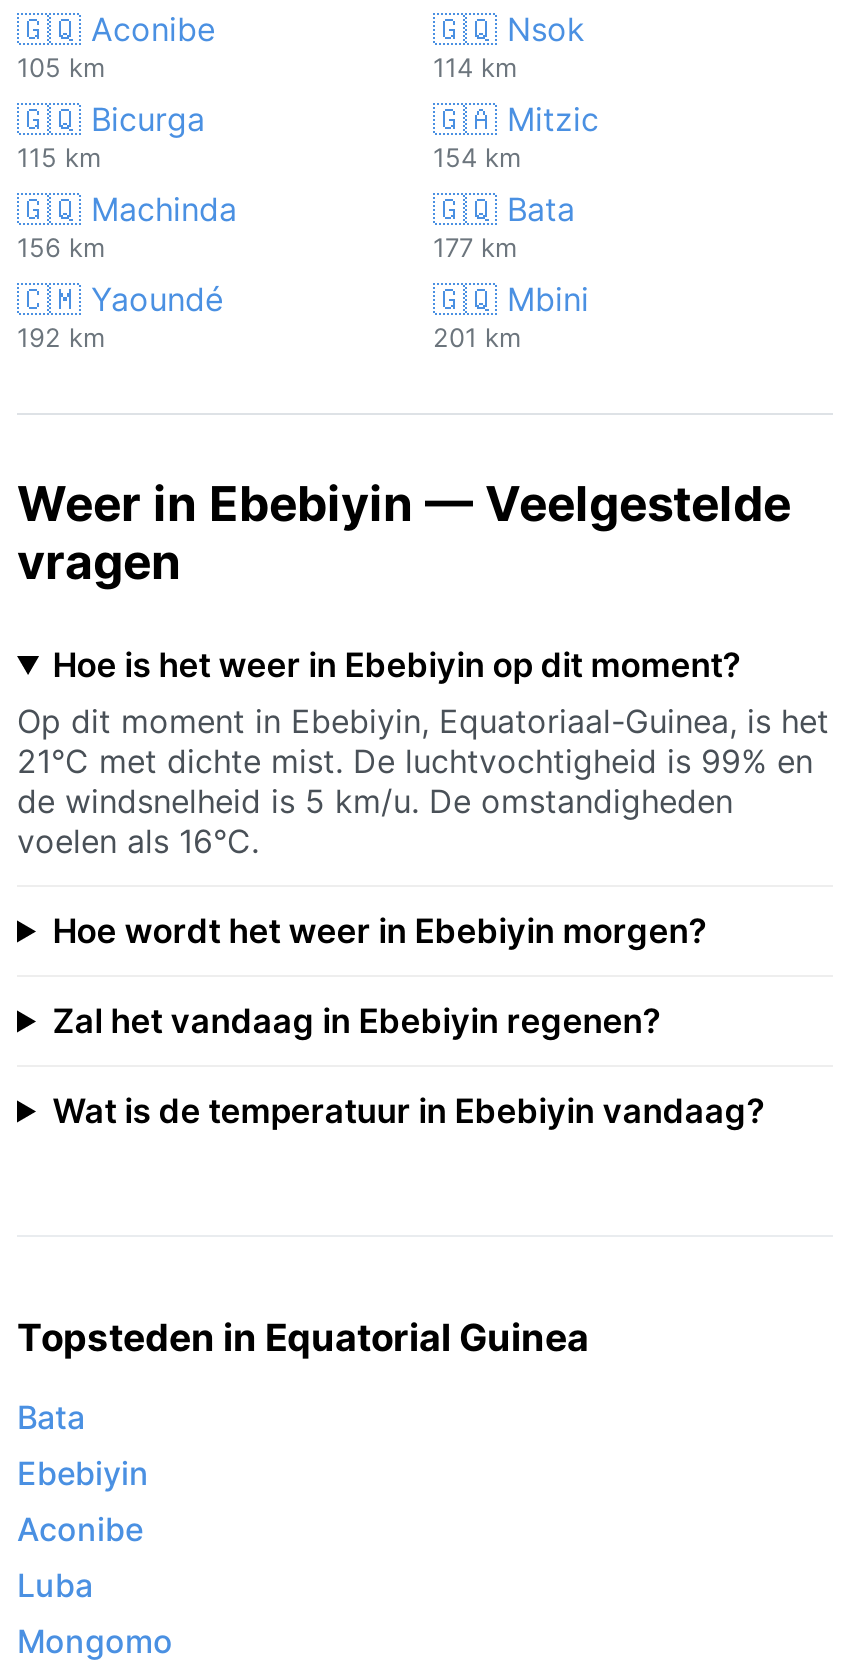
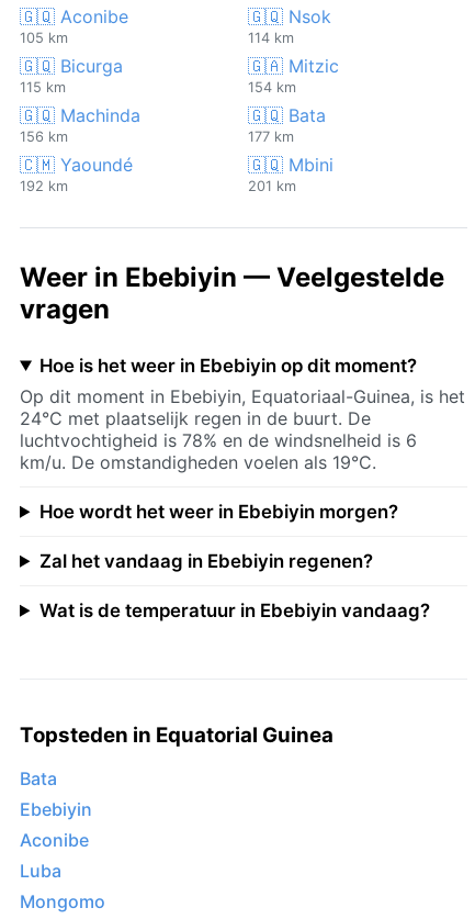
- 21°C met dichte mist. De luchtvochtigheid is 99% en
- de windsnelheid is 5 km/u. De omstandigheden
- voelen als 16°C.
+ 24°C met plaatselijk regen in de buurt. De
+ luchtvochtigheid is 78% en de windsnelheid is 6
+ km/u. De omstandigheden voelen als 19°C.
